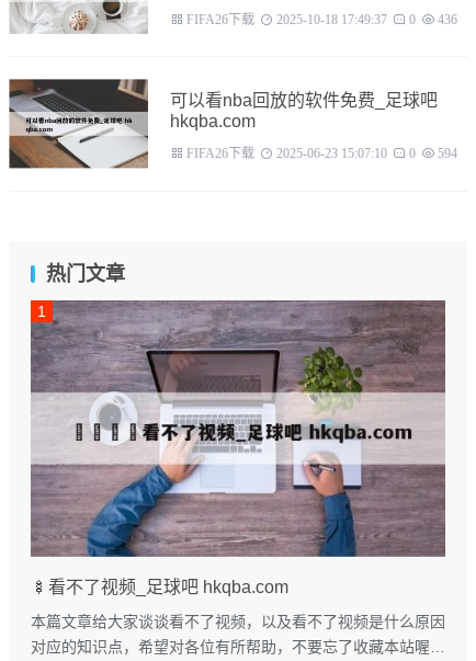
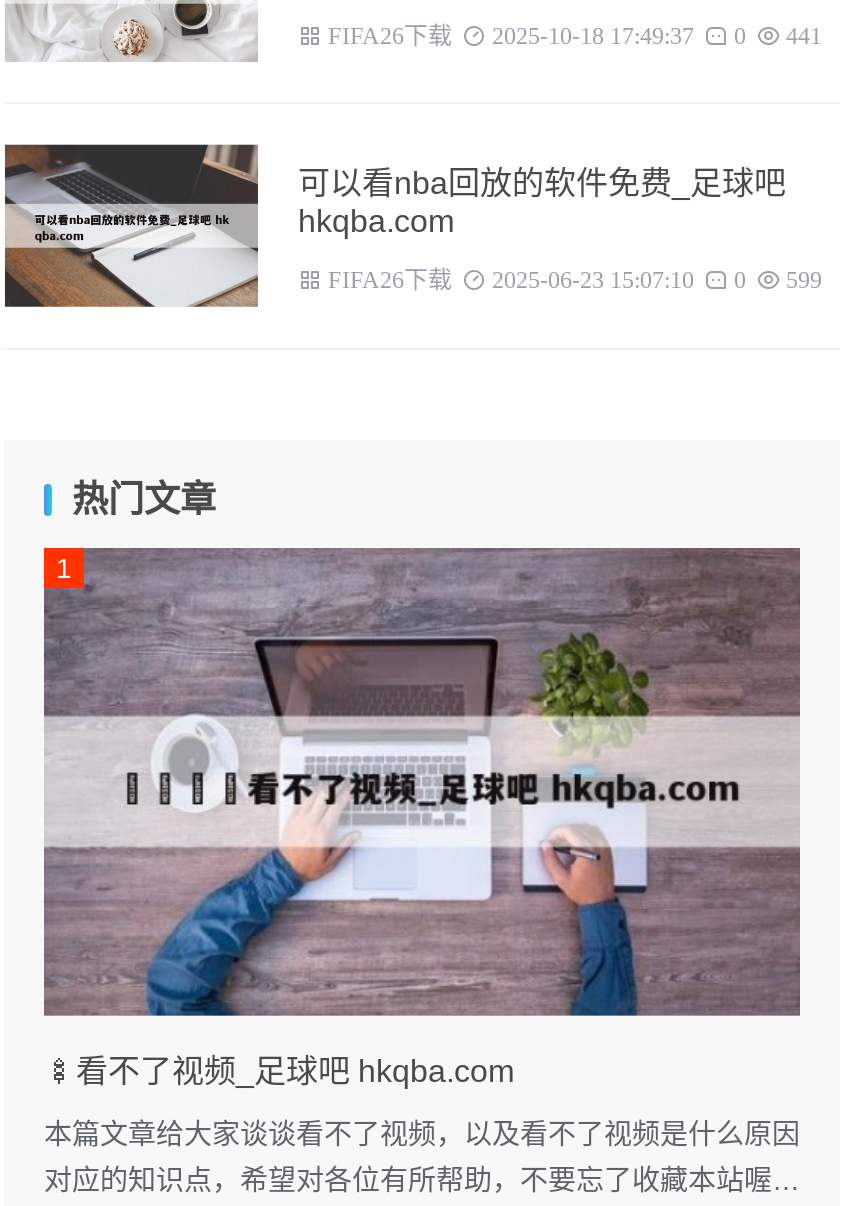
- FIFA26下载 2025-10-18 17:49:37 0 436
+ FIFA26下载 2025-10-18 17:49:37 0 441

- FIFA26下载 2025-06-23 15:07:10 0 594
+ FIFA26下载 2025-06-23 15:07:10 0 599
